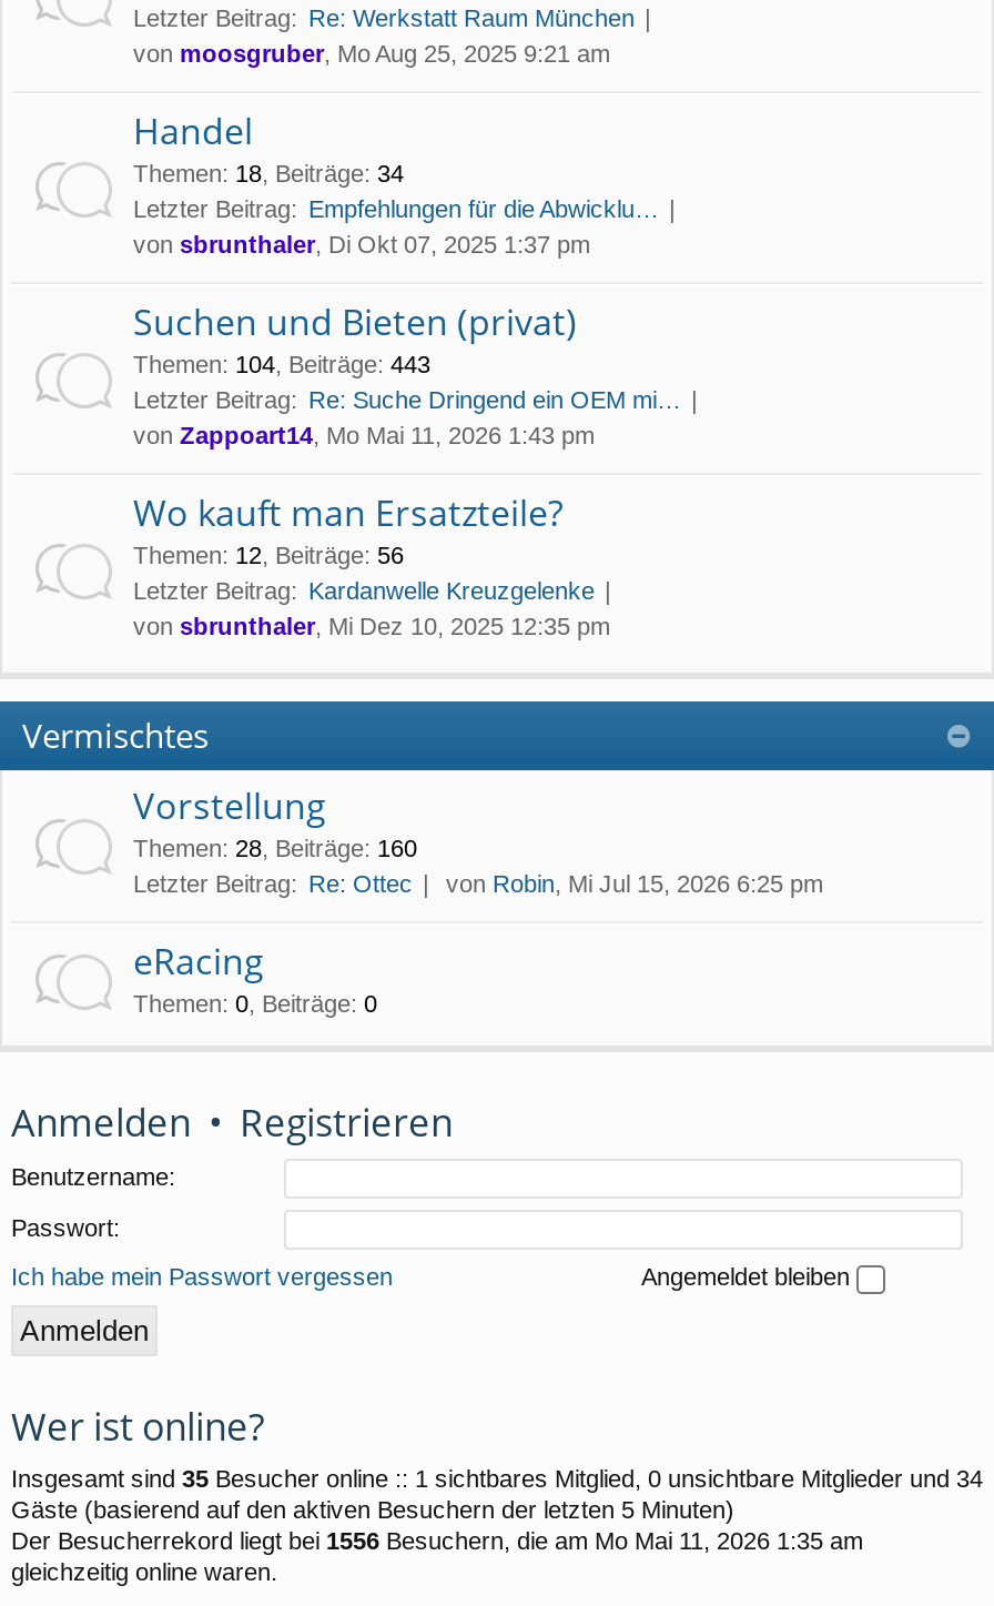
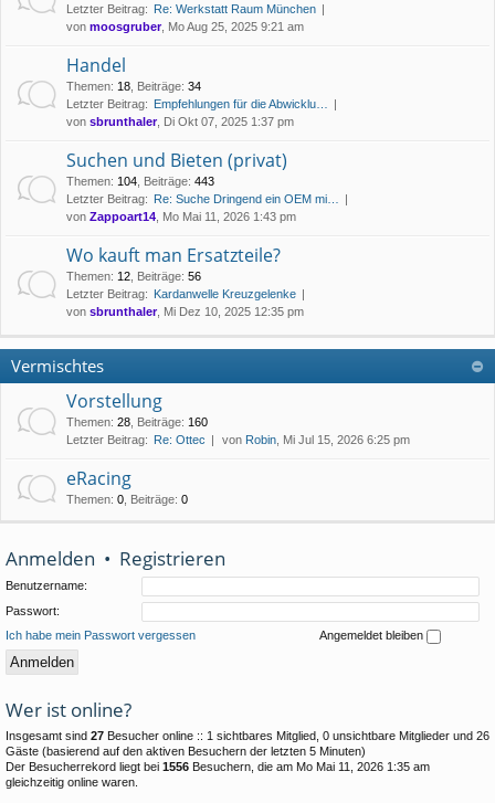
- Insgesamt sind 35 Besucher online :: 1 sichtbares Mitglied, 0 unsichtbare Mitglieder und 34
+ Insgesamt sind 27 Besucher online :: 1 sichtbares Mitglied, 0 unsichtbare Mitglieder und 26
